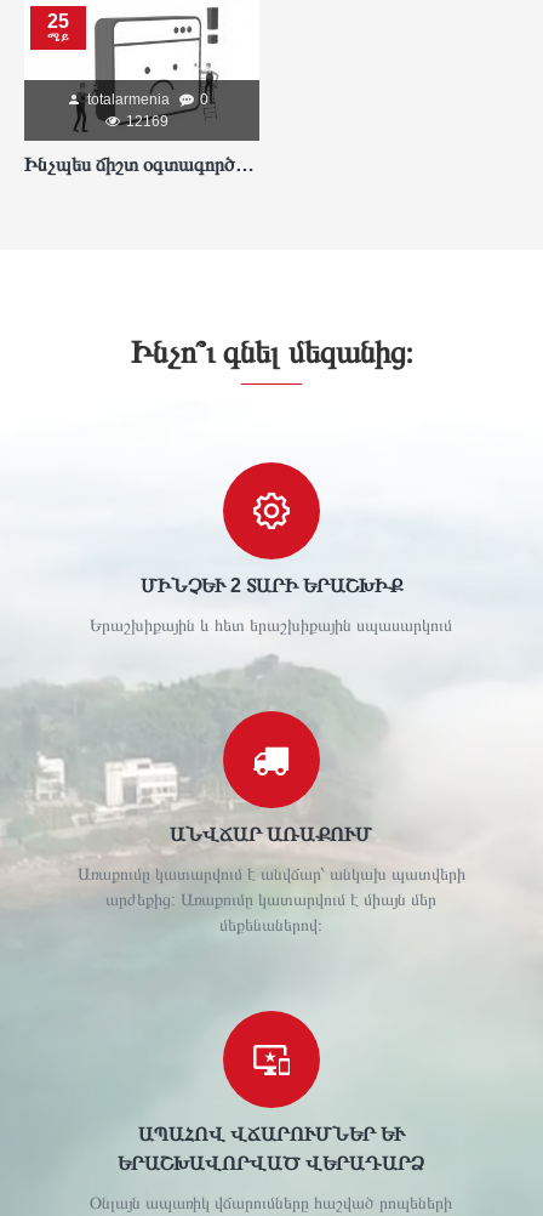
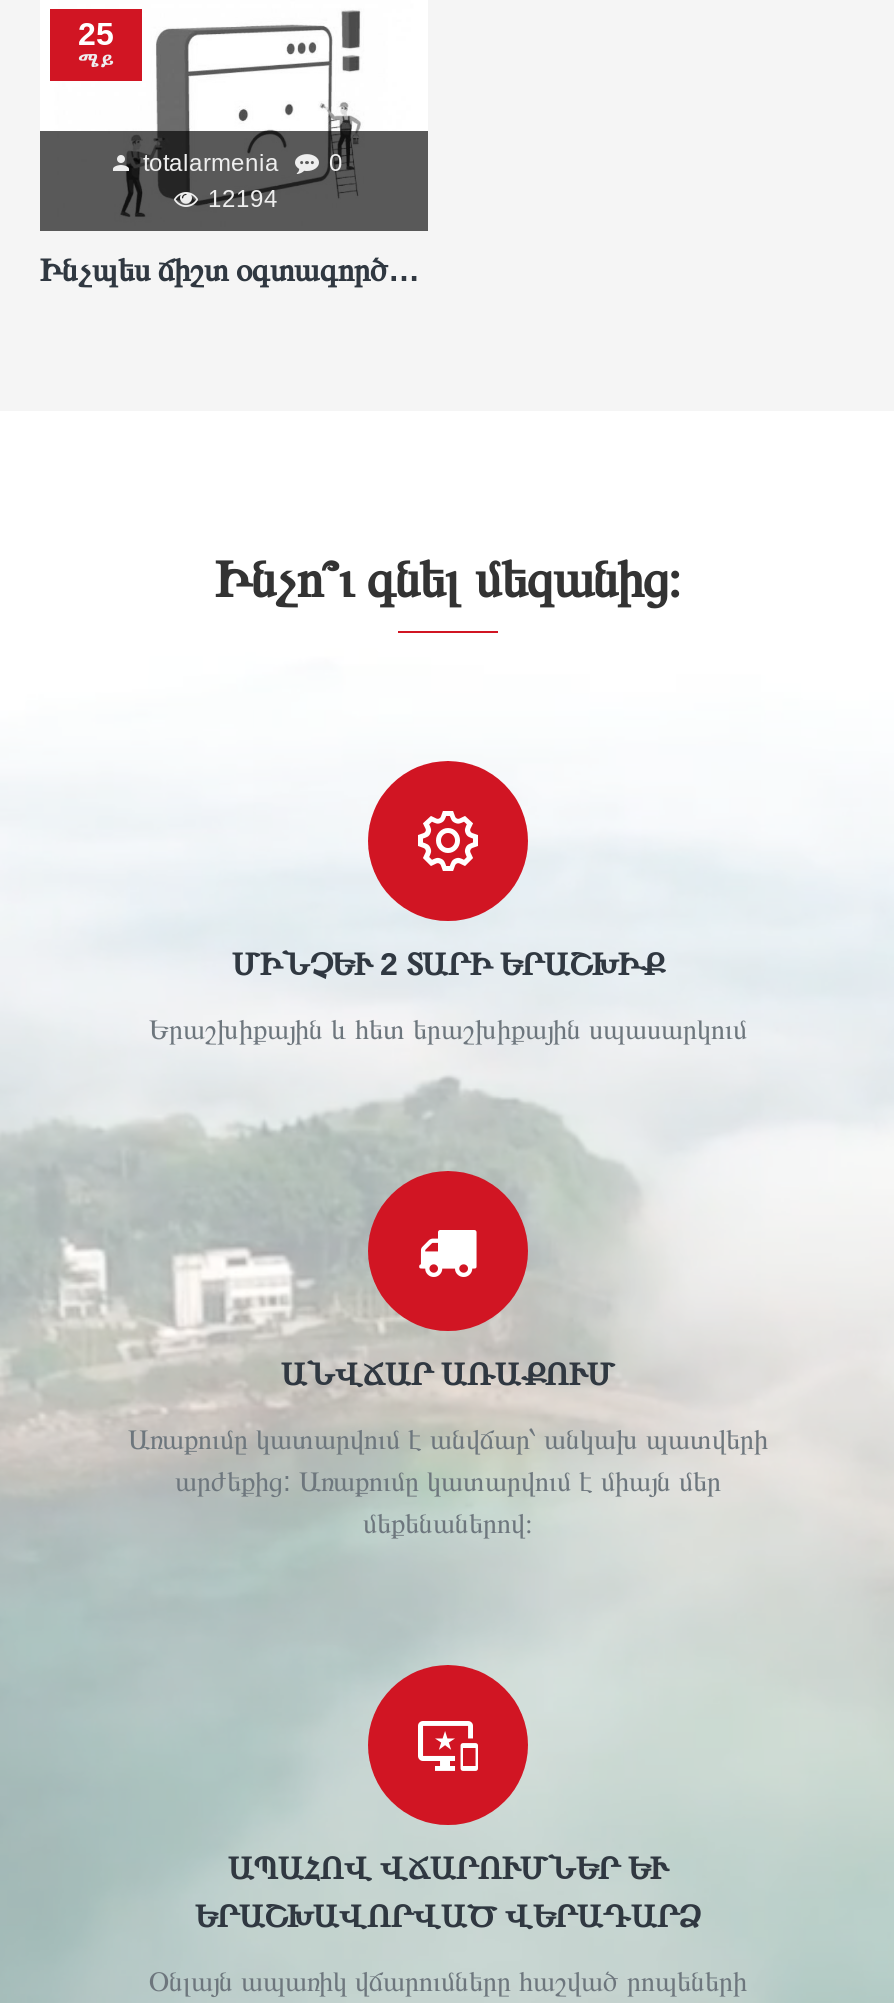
- 12169
+ 12194
